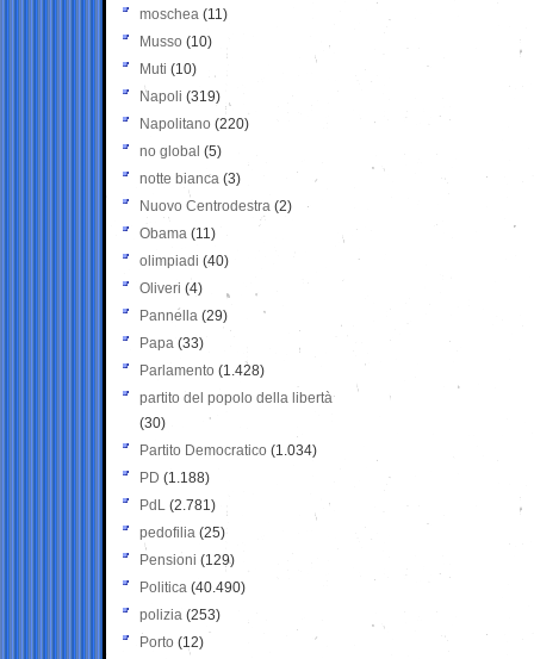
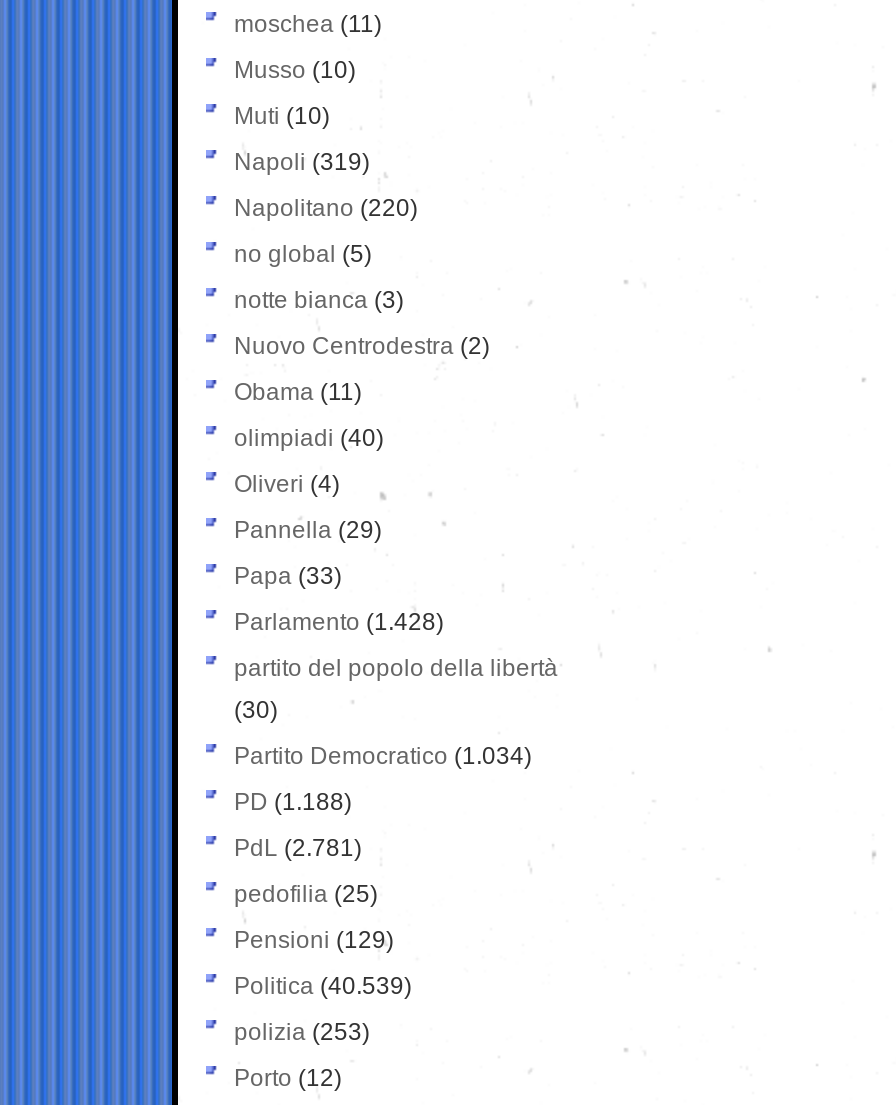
- Politica (40.490)
+ Politica (40.539)
